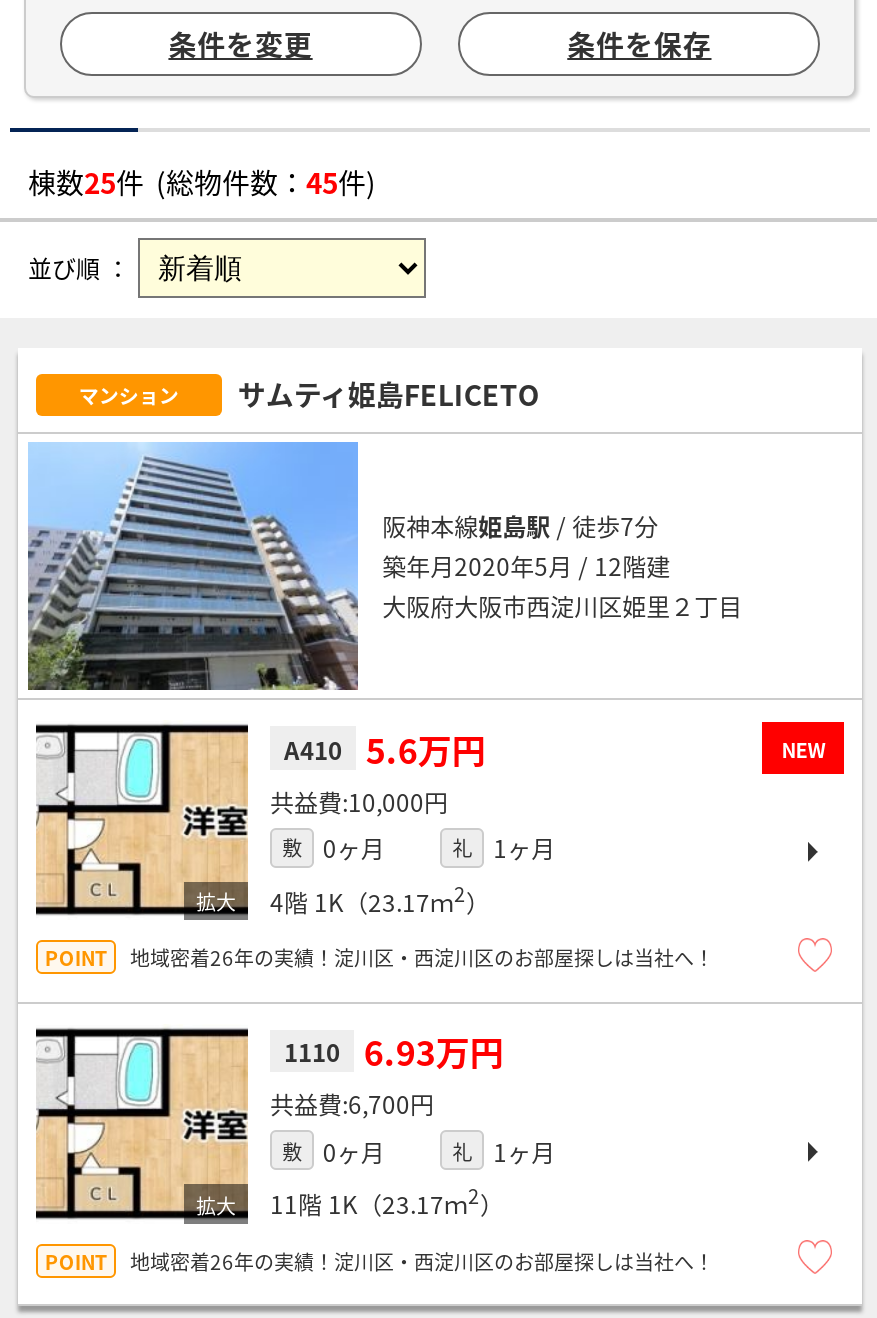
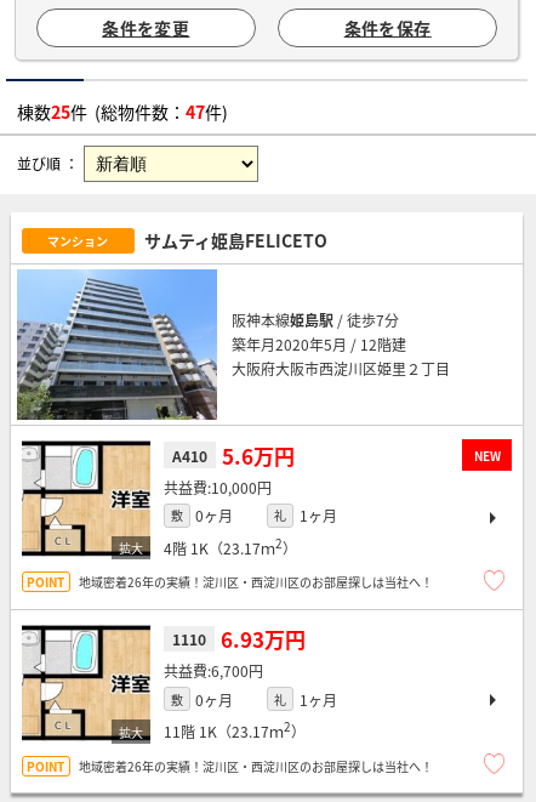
- 棟数25件 (総物件数：45件)
+ 棟数25件 (総物件数：47件)
